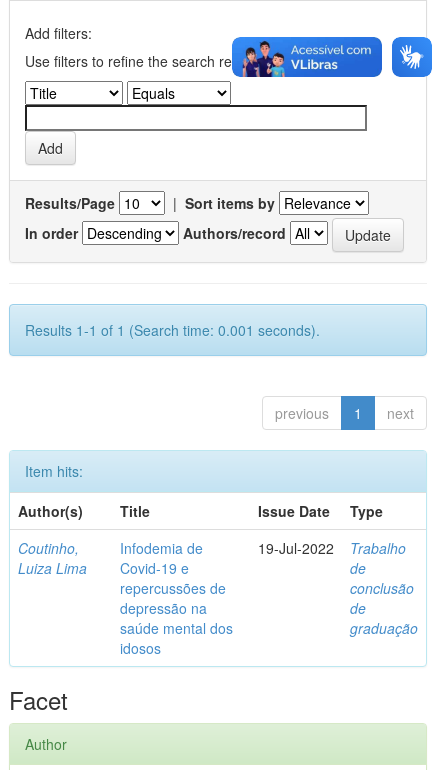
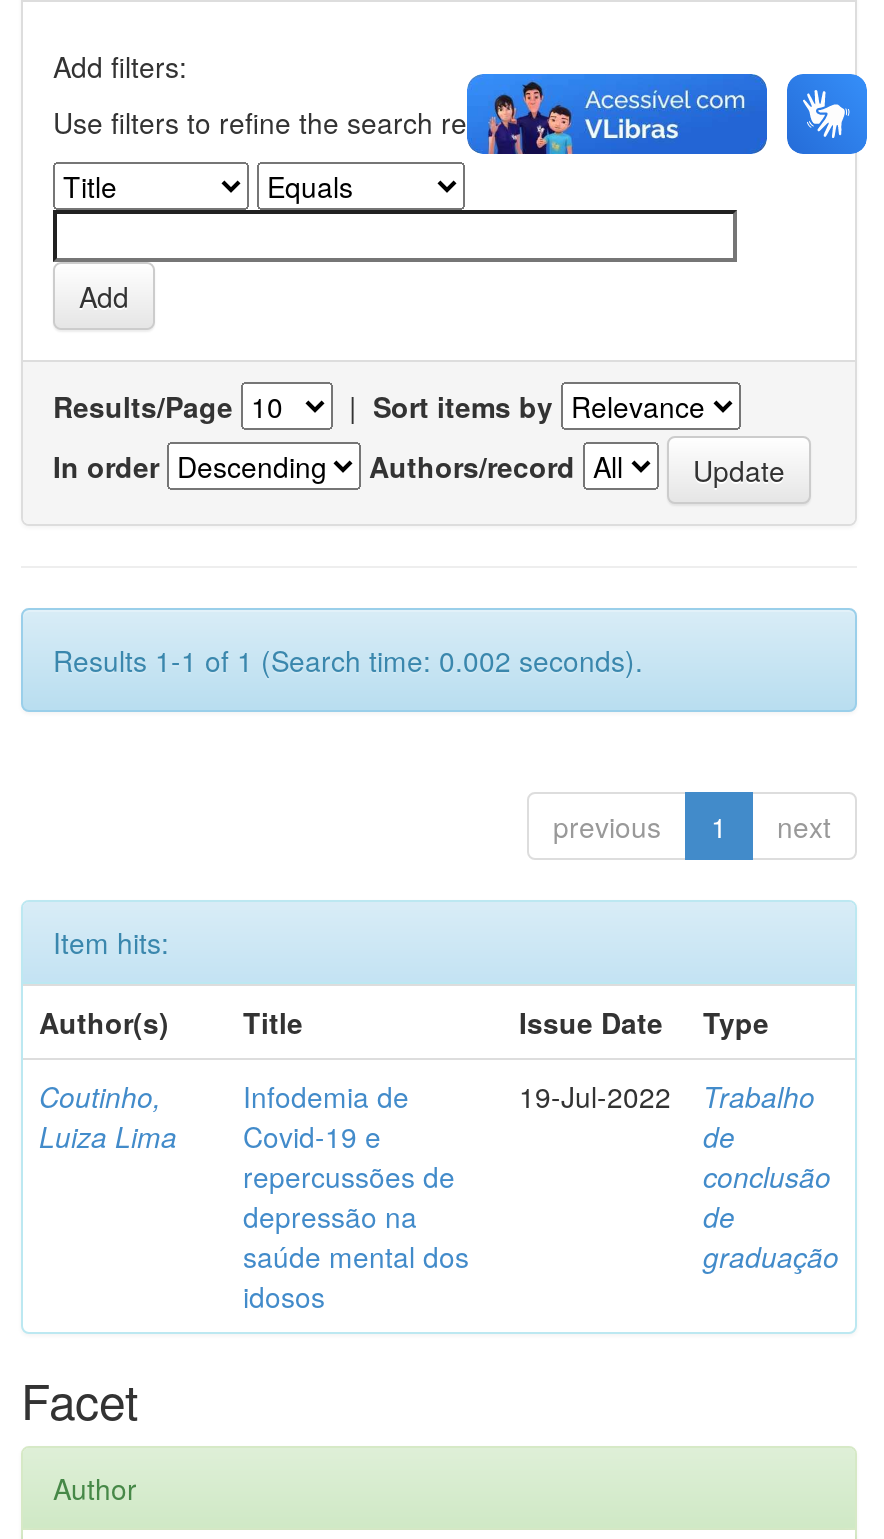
- Results 1-1 of 1 (Search time: 0.001 seconds).
+ Results 1-1 of 1 (Search time: 0.002 seconds).
